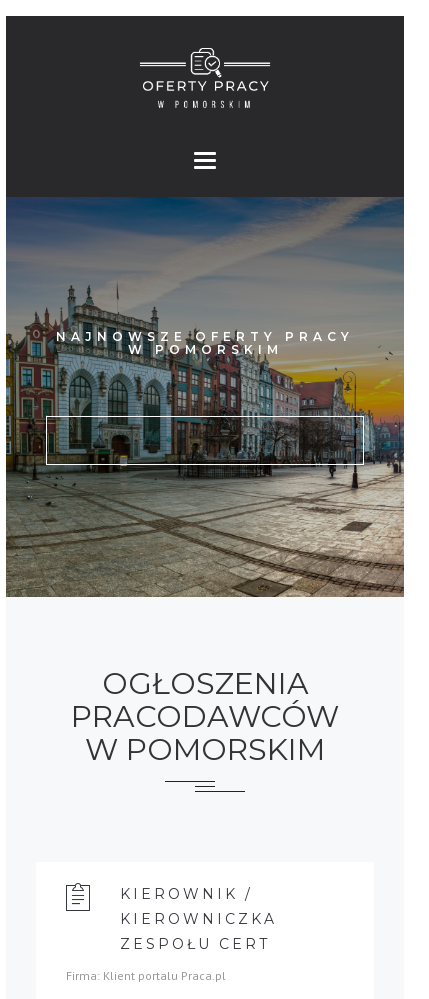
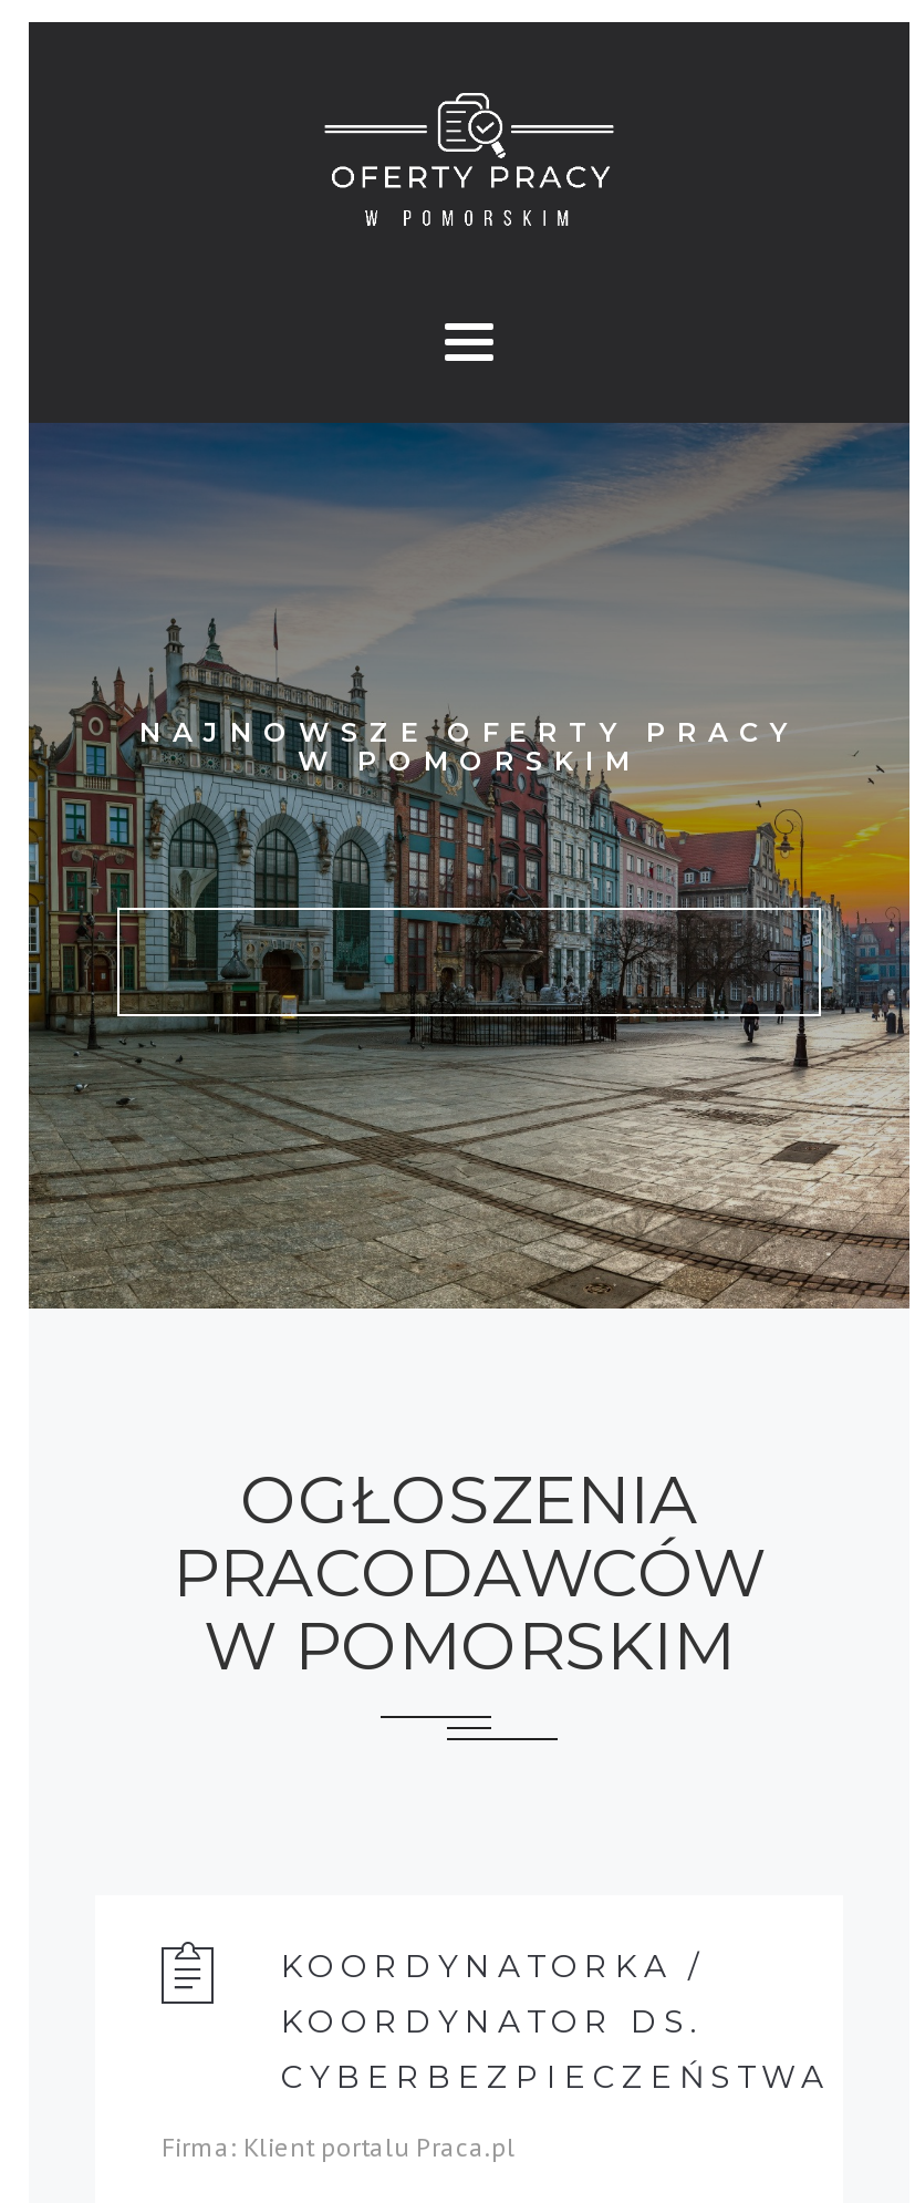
- KIEROWNIK /
- KIEROWNICZKA
- ZESPOŁU CERT
+ KOORDYNATORKA /
+ KOORDYNATOR DS.
+ CYBERBEZPIECZEŃSTWA
